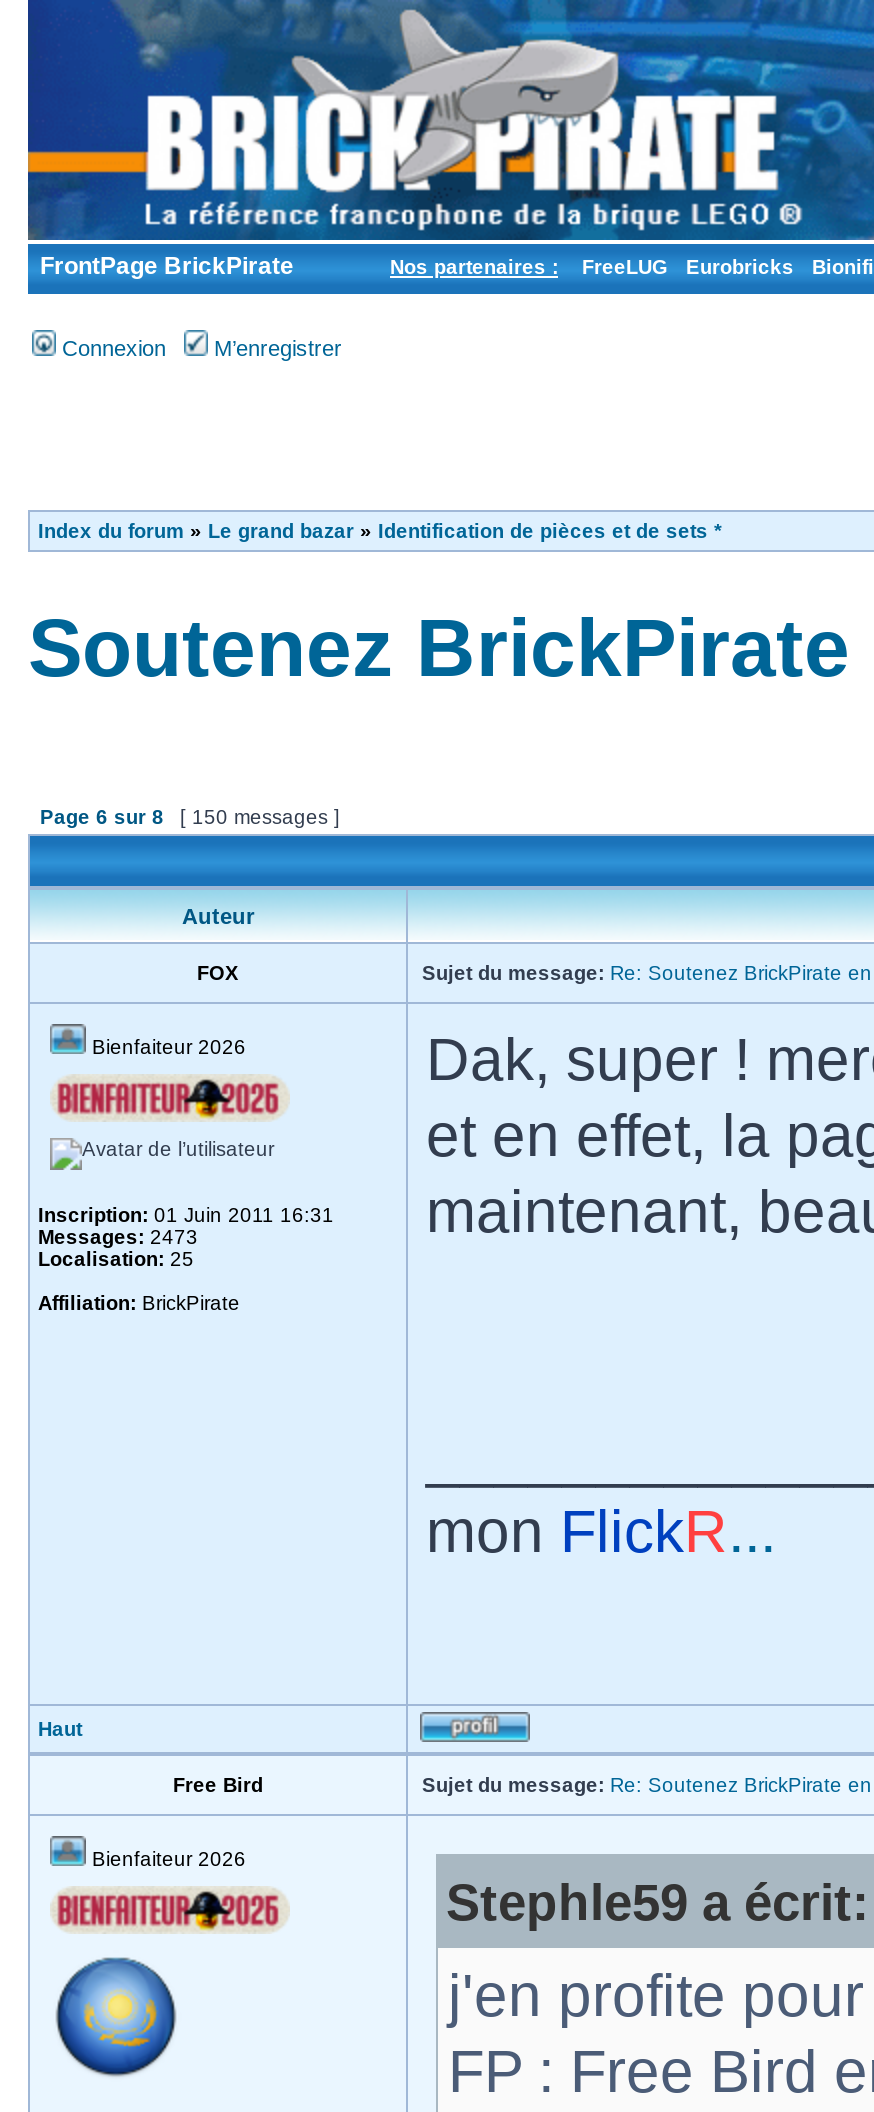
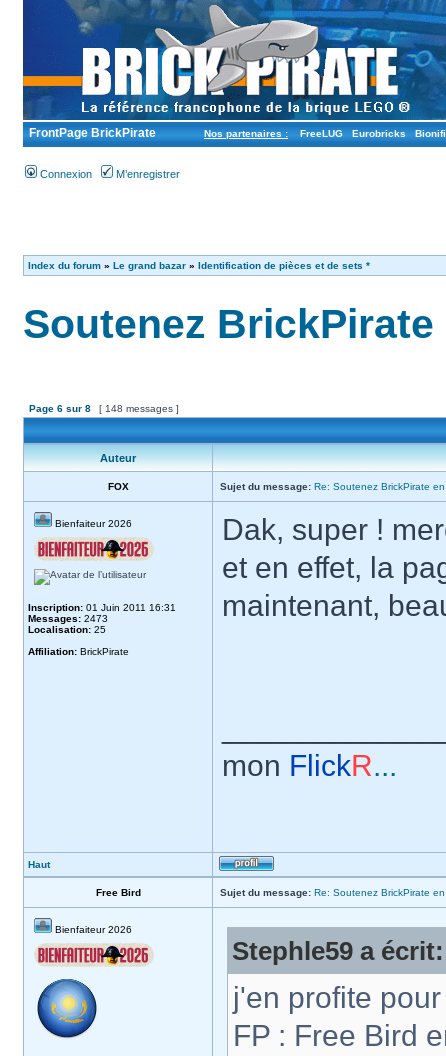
- Page 6 sur 8 [ 150 messages ]
+ Page 6 sur 8 [ 148 messages ]
